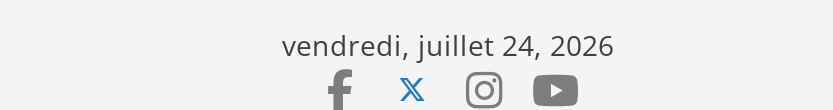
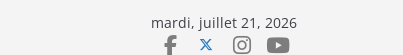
- vendredi, juillet 24, 2026
+ mardi, juillet 21, 2026
